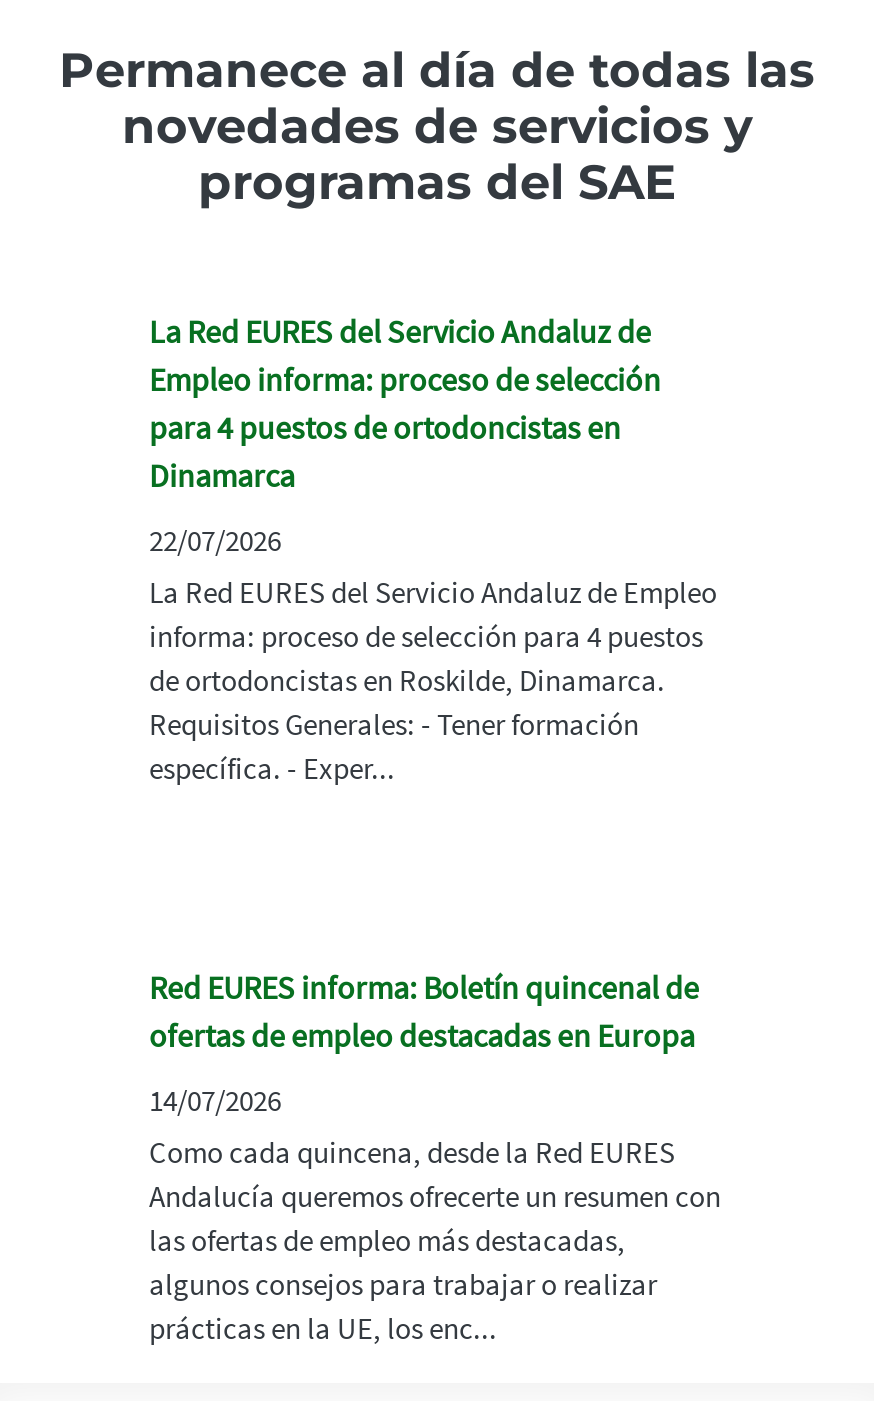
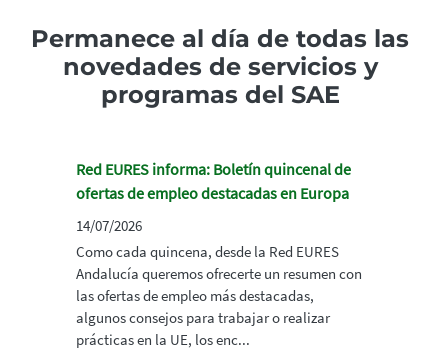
- La Red EURES del Servicio Andaluz de
- Empleo informa: proceso de selección
- para 4 puestos de ortodoncistas en
- Dinamarca
- 22/07/2026
- La Red EURES del Servicio Andaluz de Empleo
- informa: proceso de selección para 4 puestos
- de ortodoncistas en Roskilde, Dinamarca.
- Requisitos Generales: - Tener formación
- específica. - Exper...
